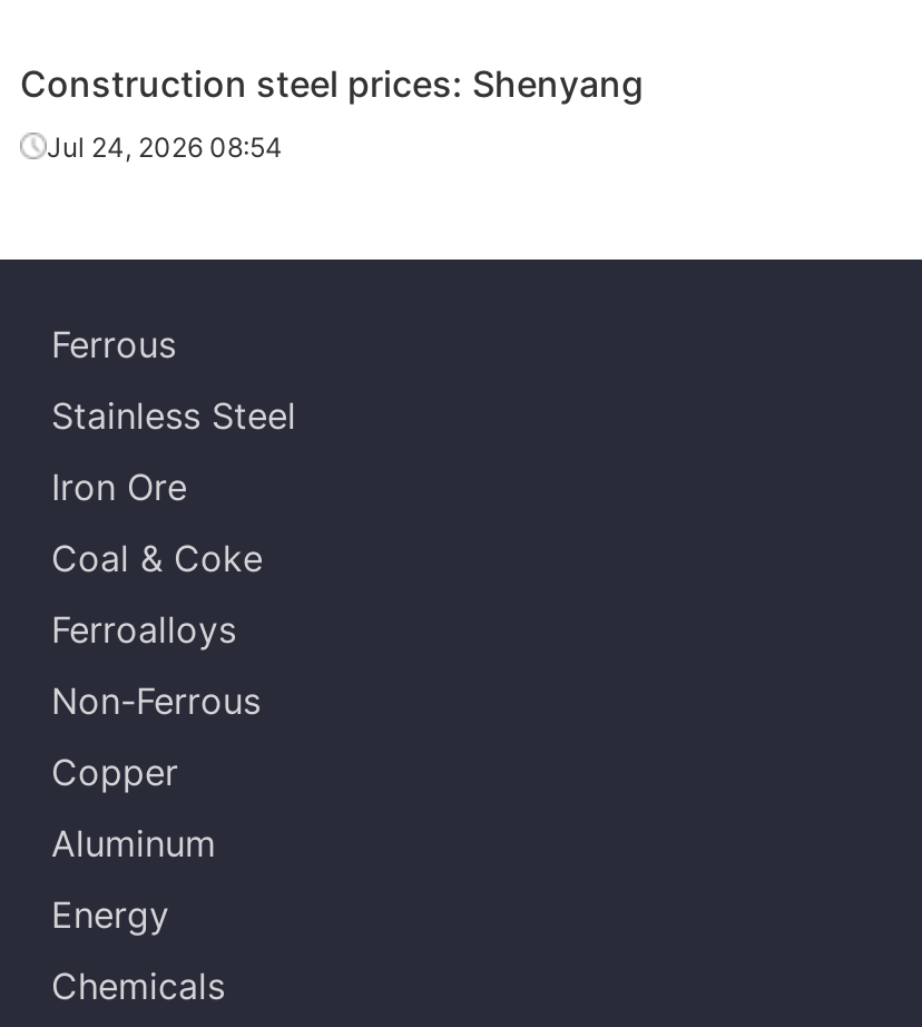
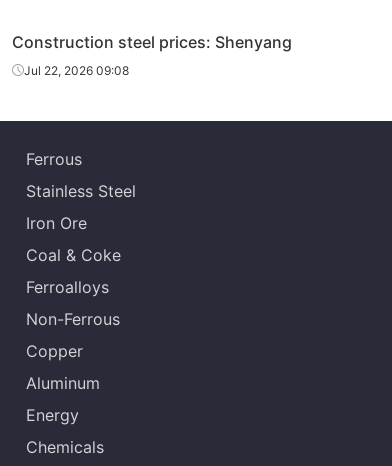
- Jul 24, 2026 08:54
+ Jul 22, 2026 09:08
